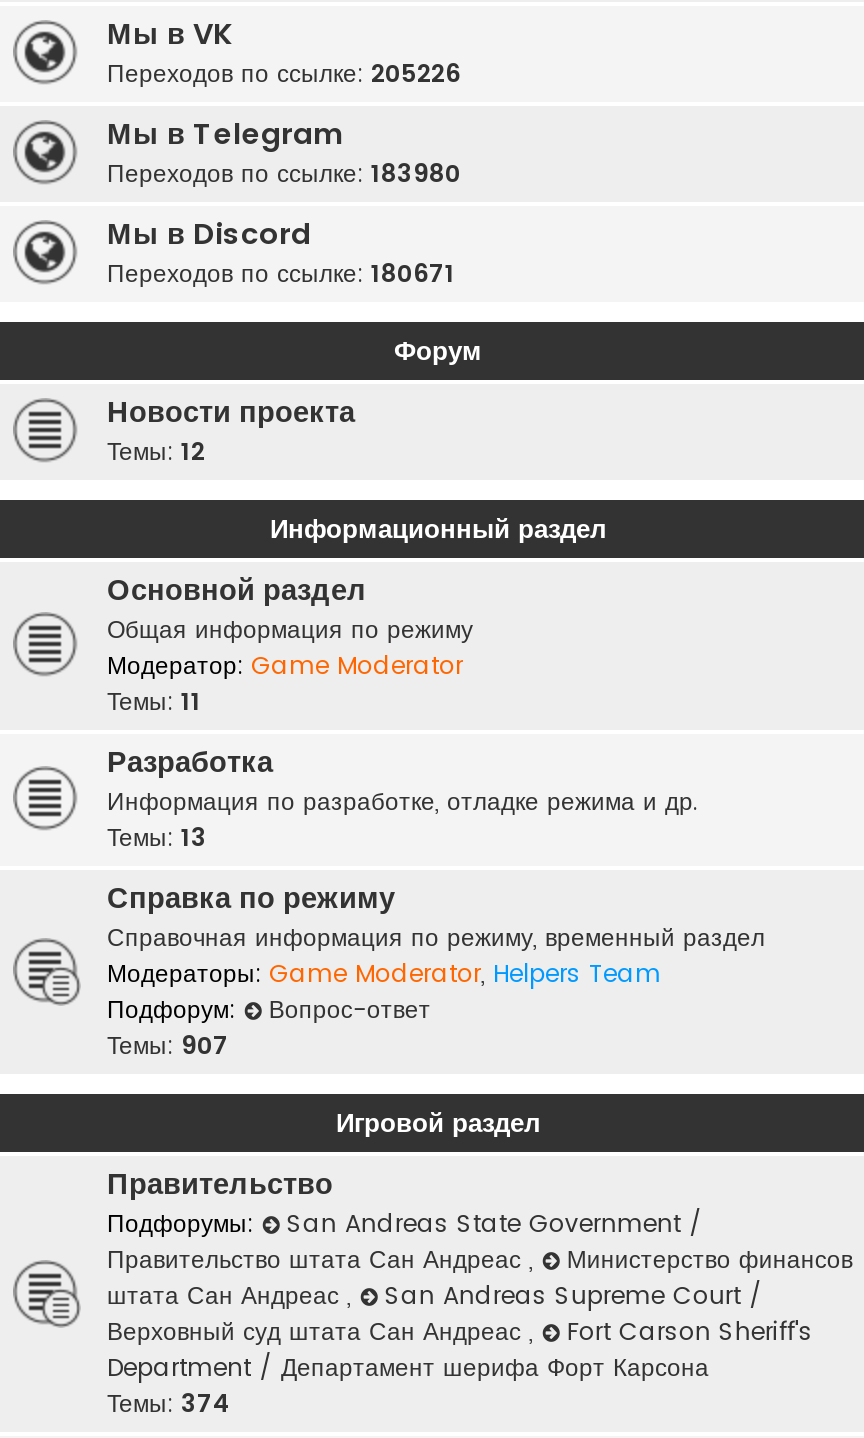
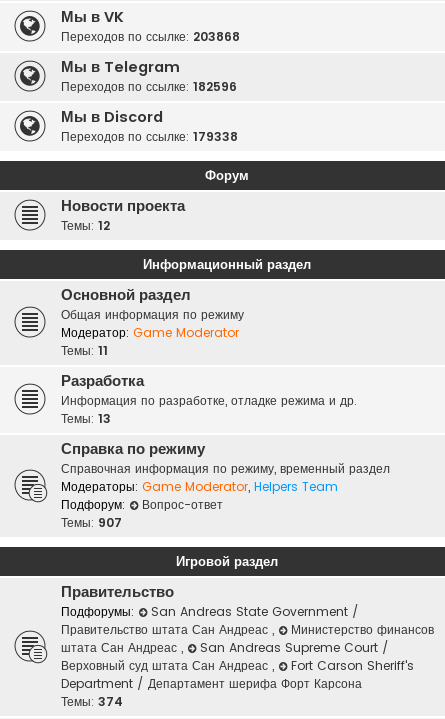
- Переходов по ссылке: 205226
+ Переходов по ссылке: 203868

- Переходов по ссылке: 183980
+ Переходов по ссылке: 182596

- Переходов по ссылке: 180671
+ Переходов по ссылке: 179338
